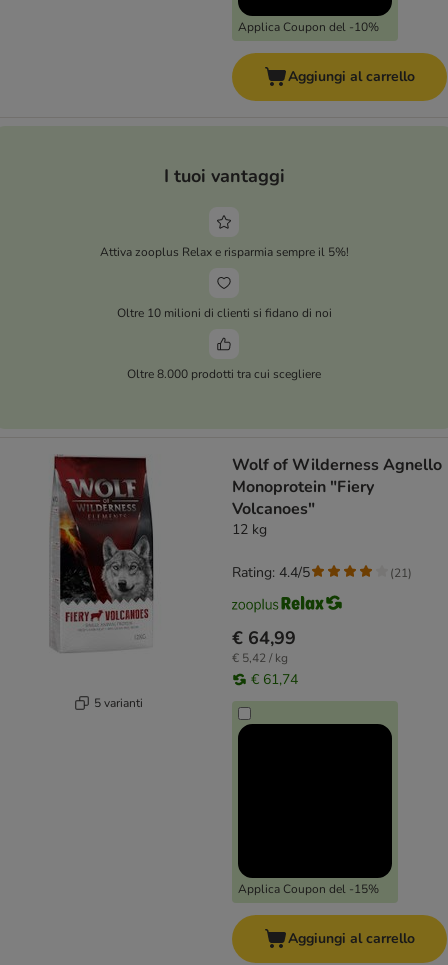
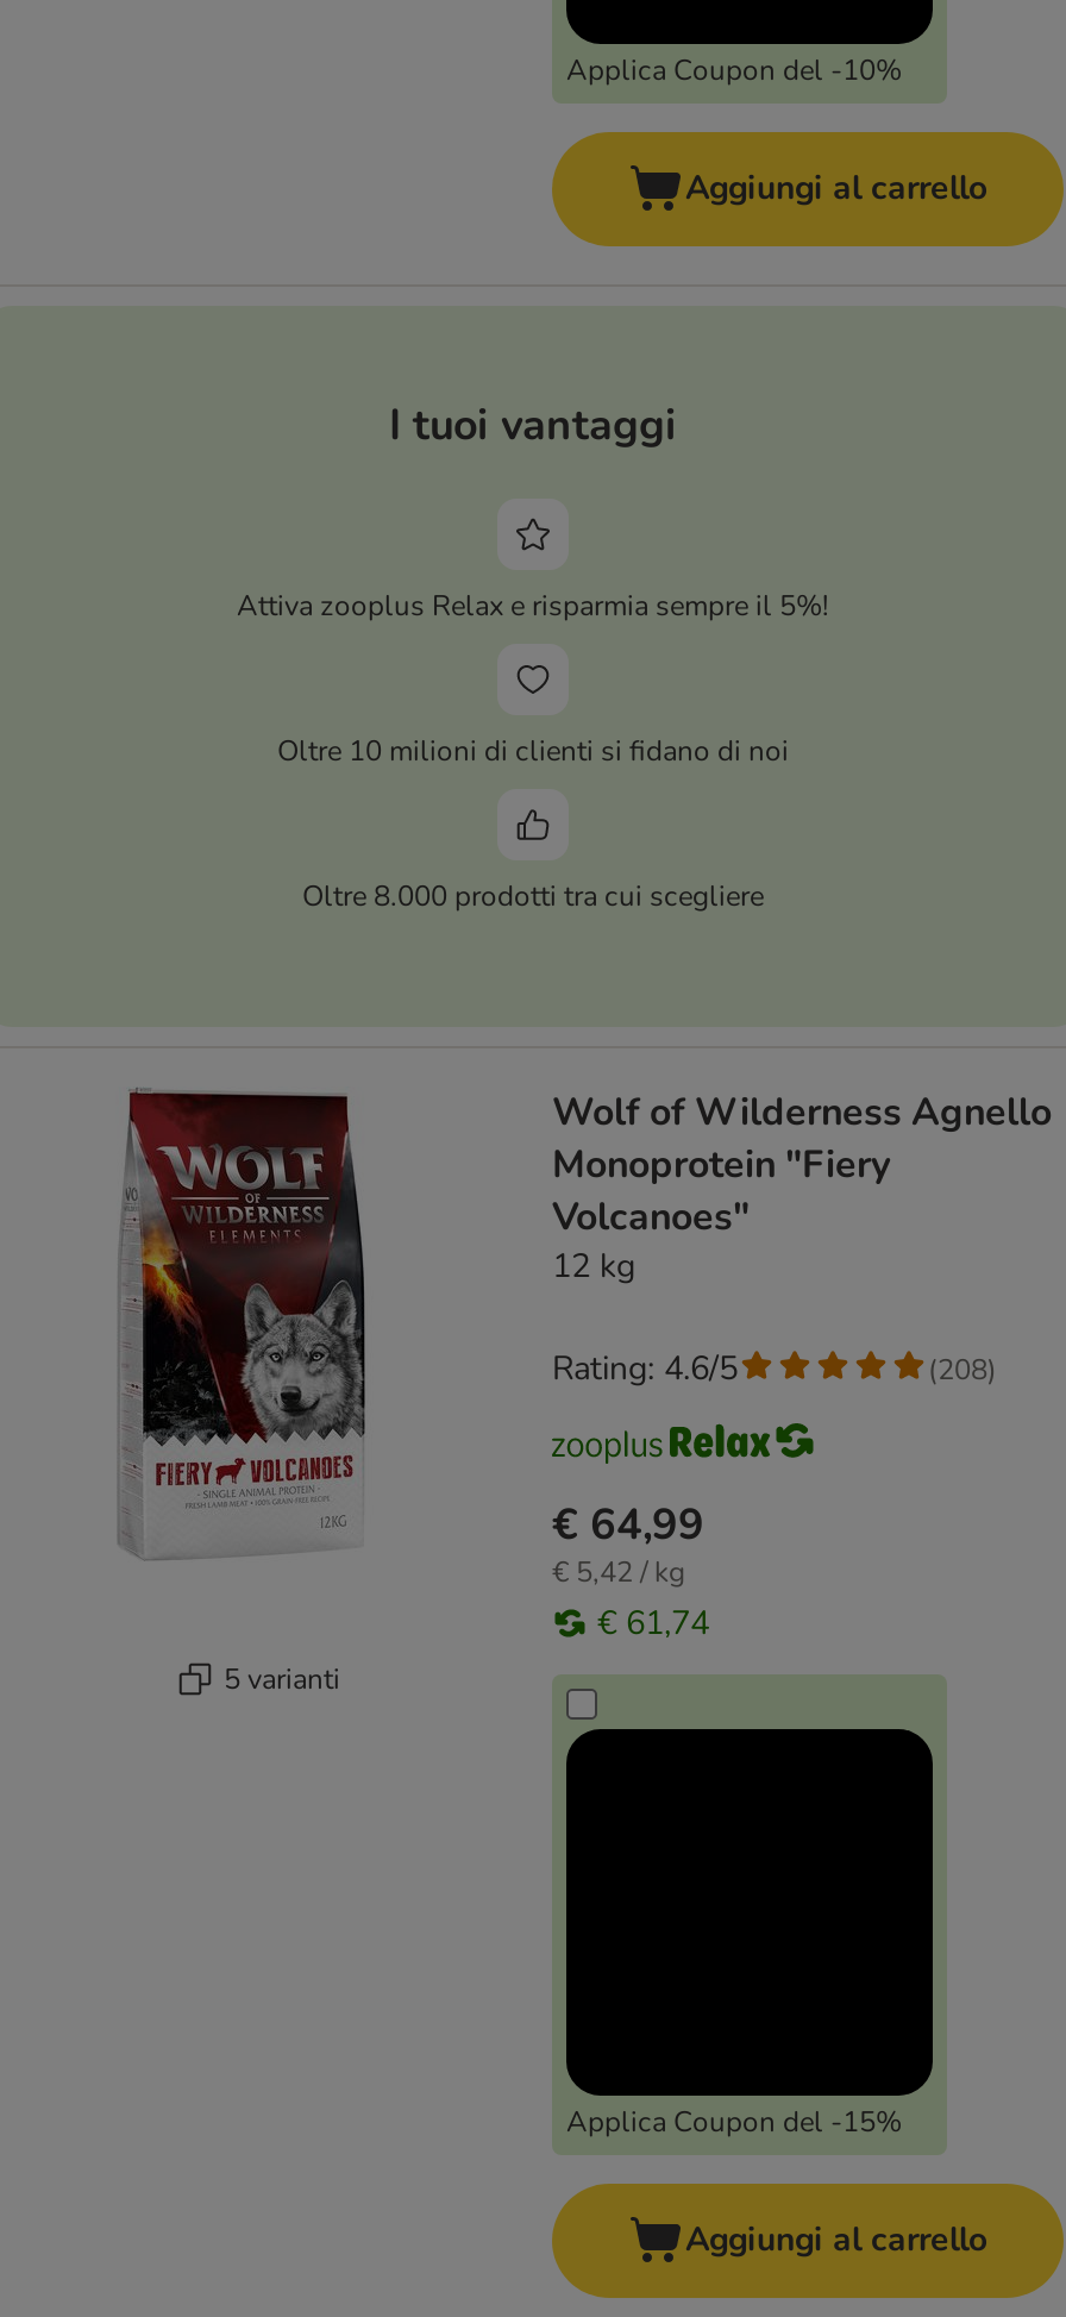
- Rating: 4.4/5
+ Rating: 4.6/5

- (21)
+ (208)
